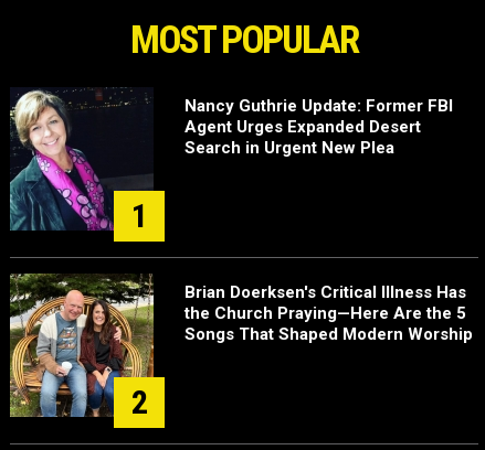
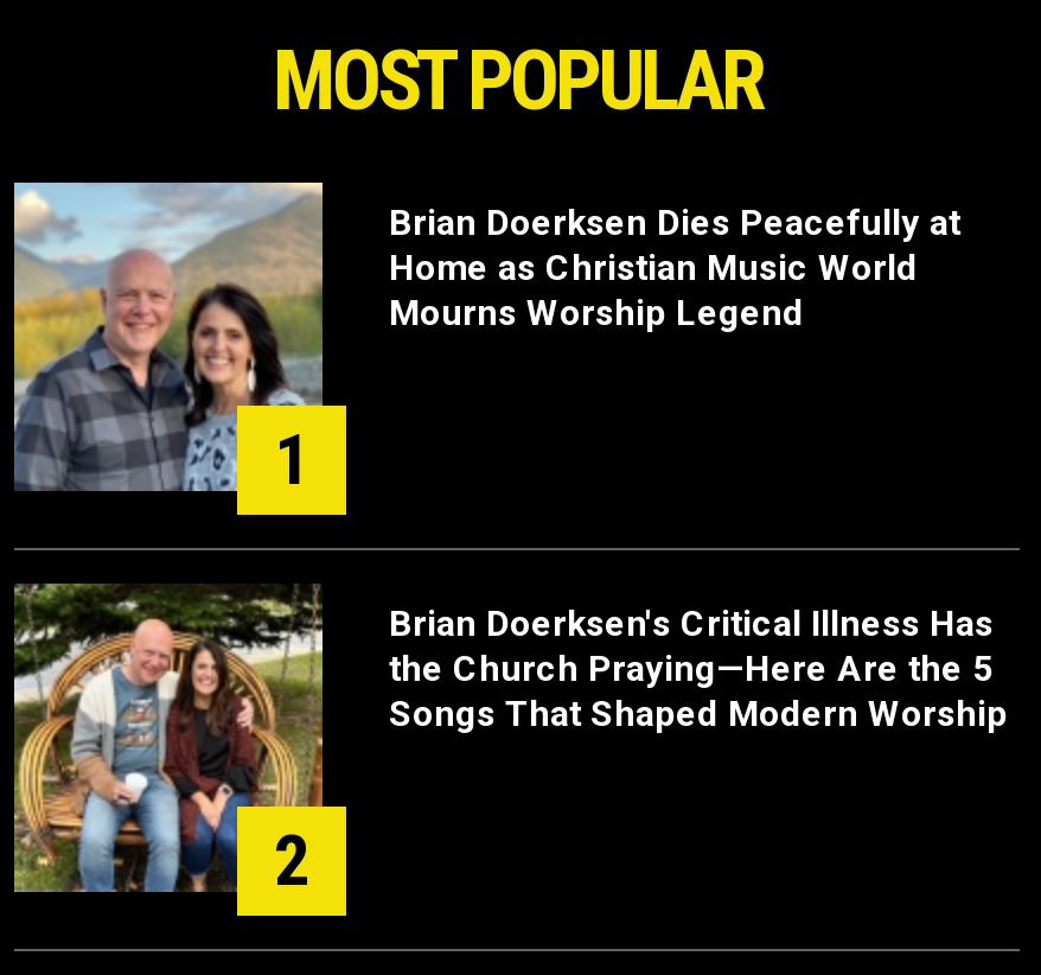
- [image]
- Nancy Guthrie Update: Former FBI
- Agent Urges Expanded Desert
- Search in Urgent New Plea
+ [image]
+ Brian Doerksen Dies Peacefully at
+ Home as Christian Music World
+ Mourns Worship Legend
